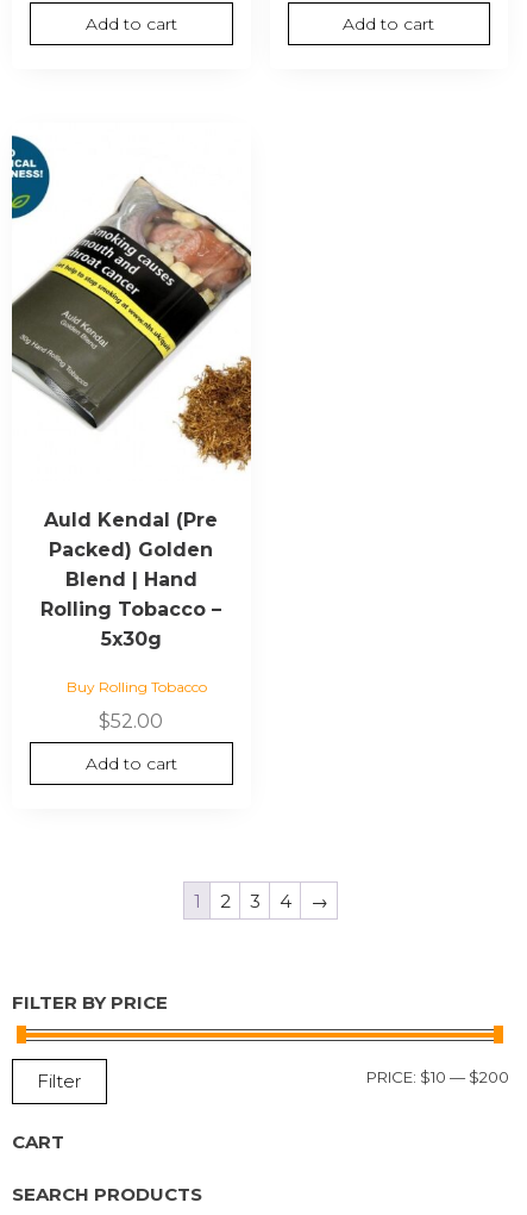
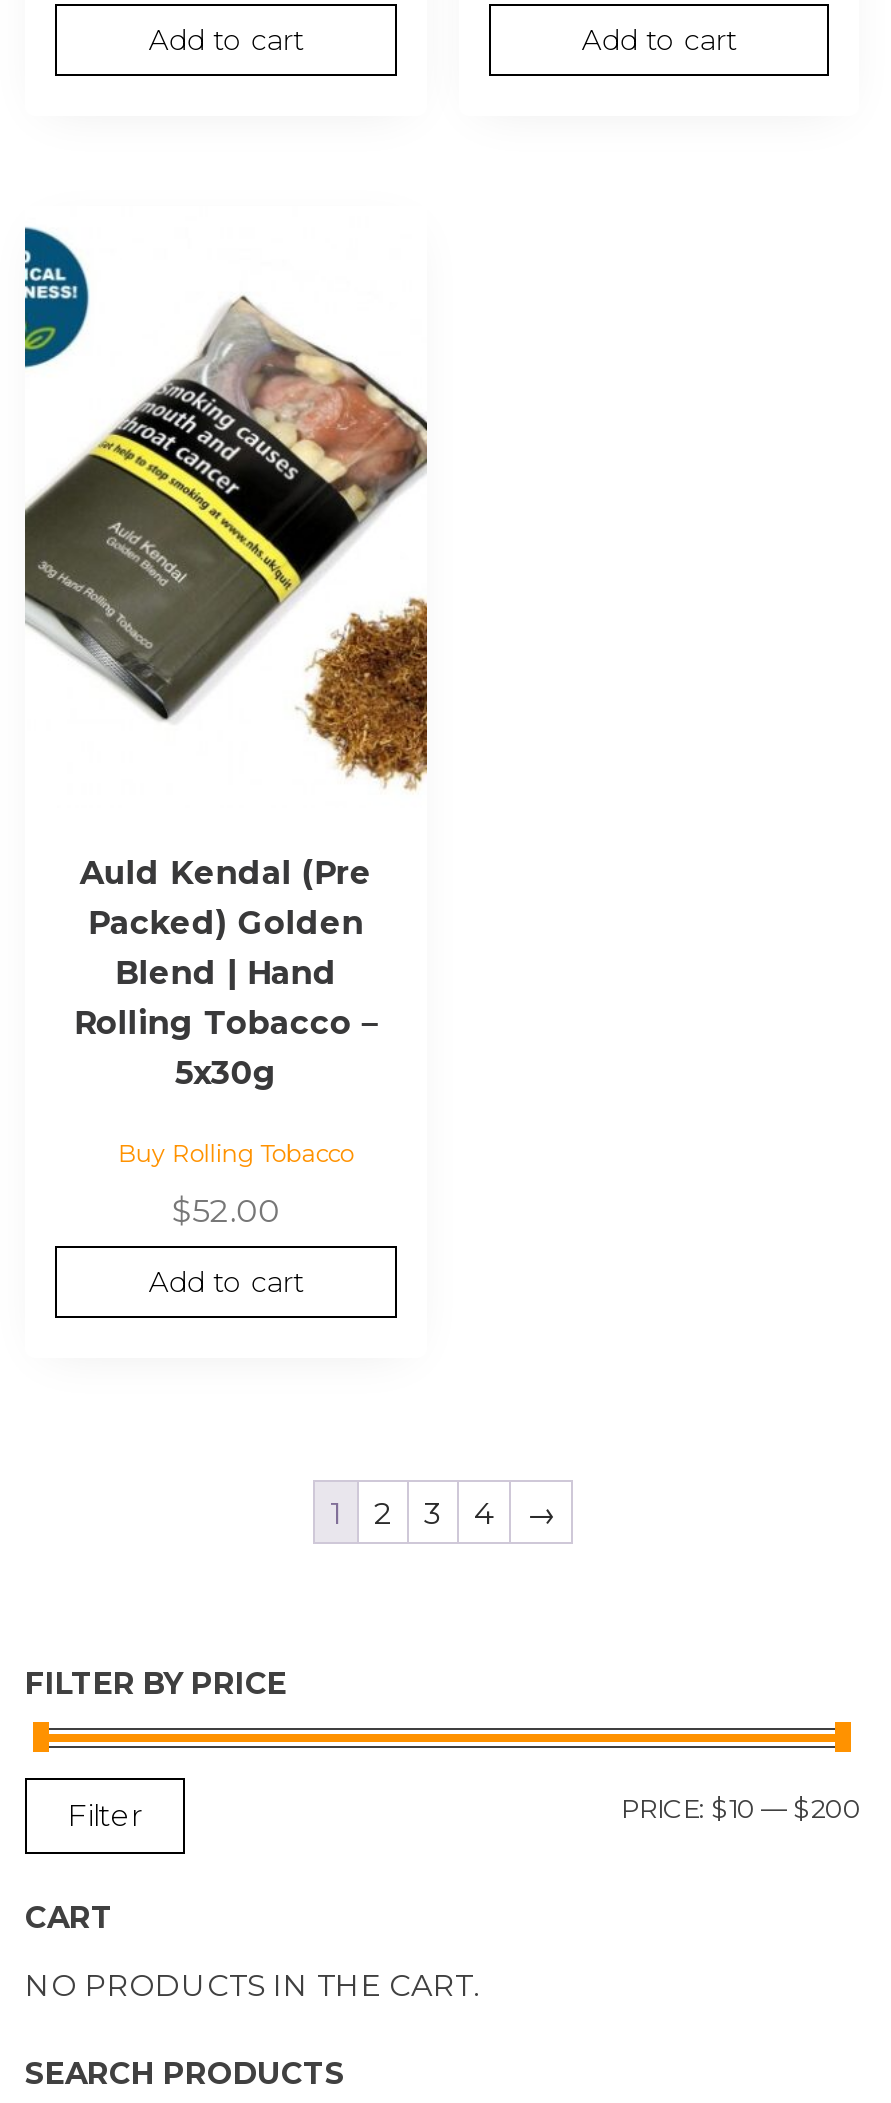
+ NO PRODUCTS IN THE CART.
